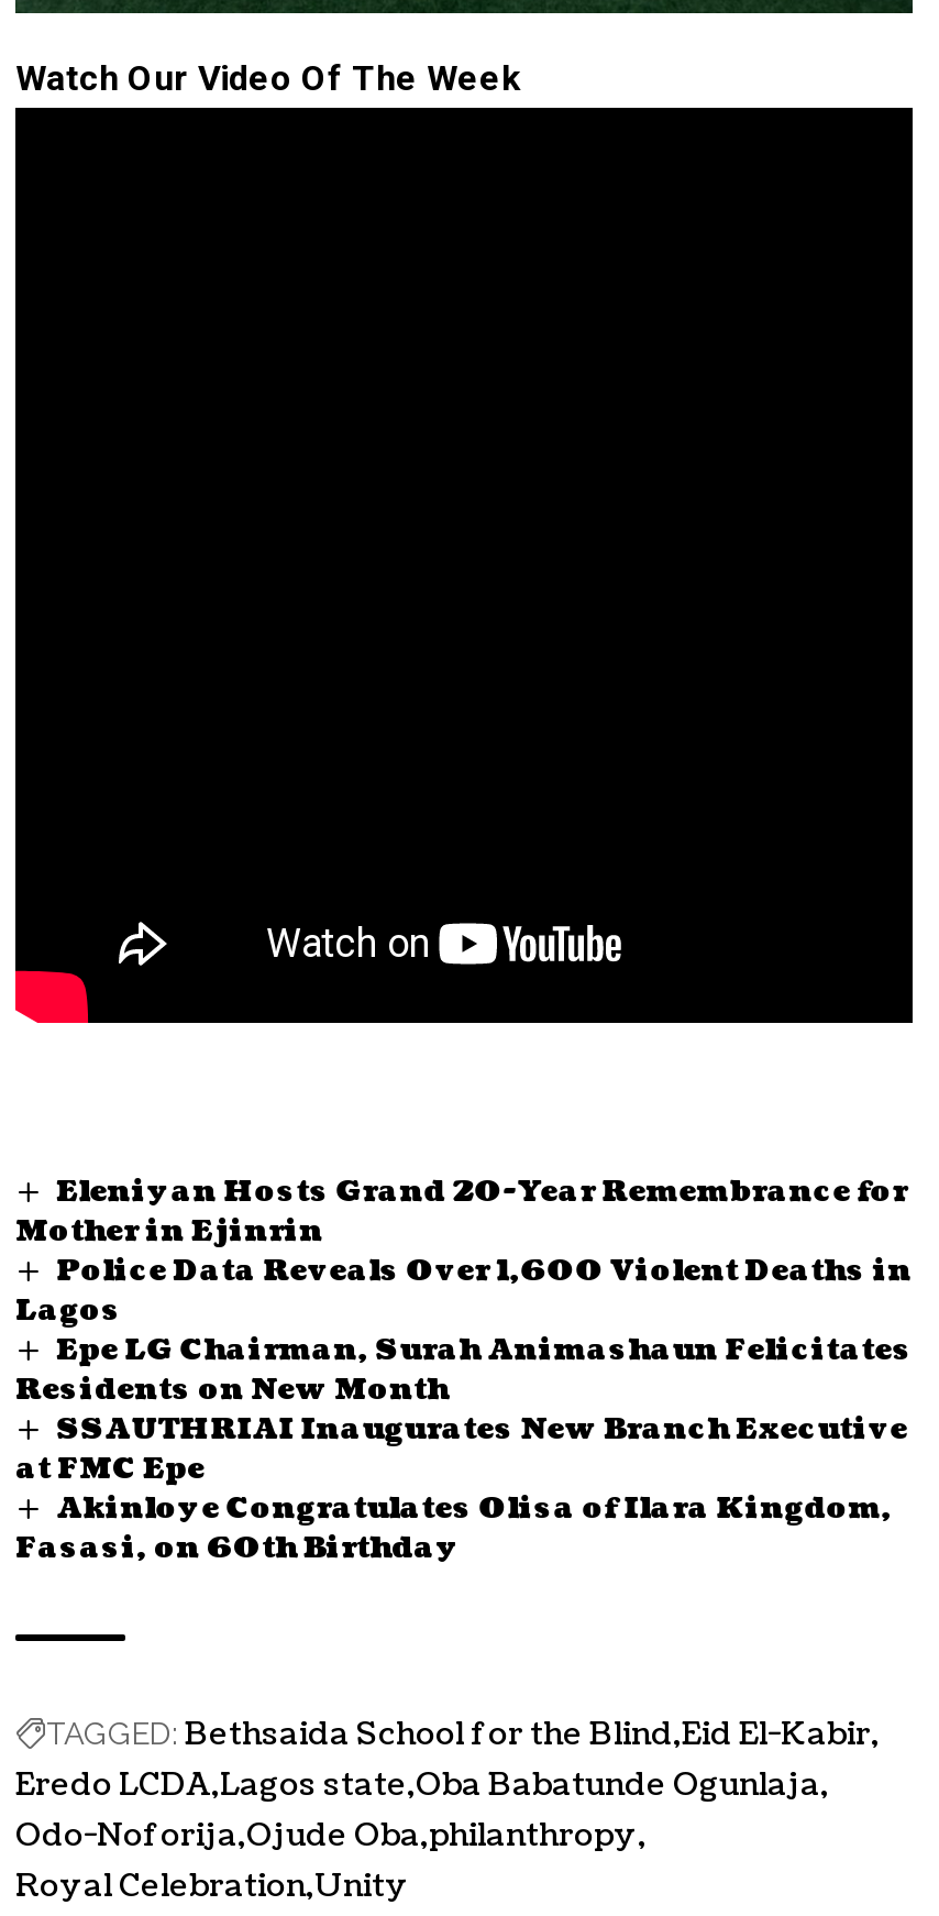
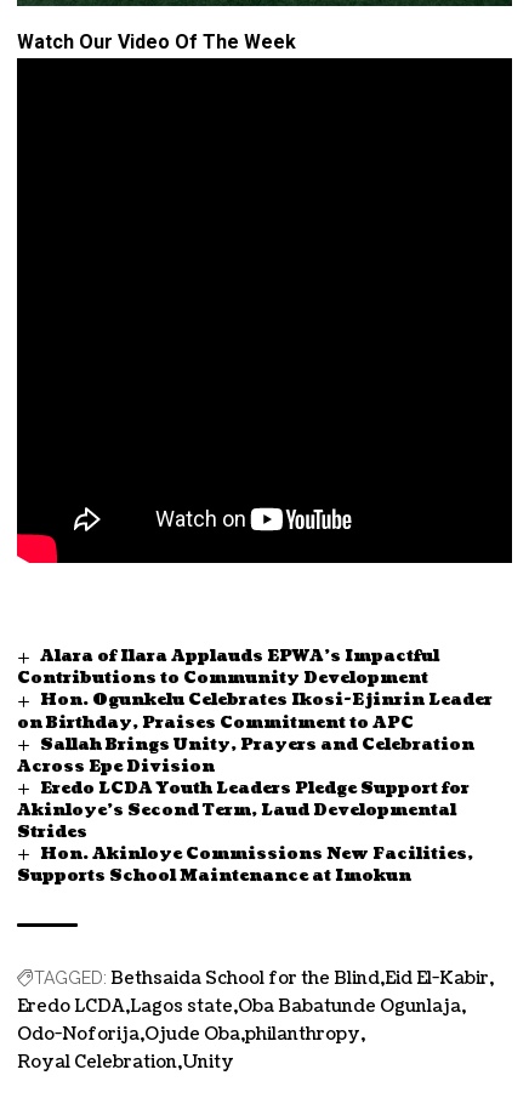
- Eleniyan Hosts Grand 20-Year Remembrance for
- Mother in Ejinrin
- Police Data Reveals Over 1,600 Violent Deaths in
- Lagos
- Epe LG Chairman, Surah Animashaun Felicitates
- Residents on New Month
- SSAUTHRIAI Inaugurates New Branch Executive
- at FMC Epe
- Akinloye Congratulates Olisa of Ilara Kingdom,
- Fasasi, on 60th Birthday
+ Alara of Ilara Applauds EPWA’s Impactful
+ Contributions to Community Development
+ Hon. Ogunkelu Celebrates Ikosi-Ejinrin Leader
+ on Birthday, Praises Commitment to APC
+ Sallah Brings Unity, Prayers and Celebration
+ Across Epe Division
+ Eredo LCDA Youth Leaders Pledge Support for
+ Akinloye’s Second Term, Laud Developmental
+ Strides
+ Hon. Akinloye Commissions New Facilities,
+ Supports School Maintenance at Imokun
